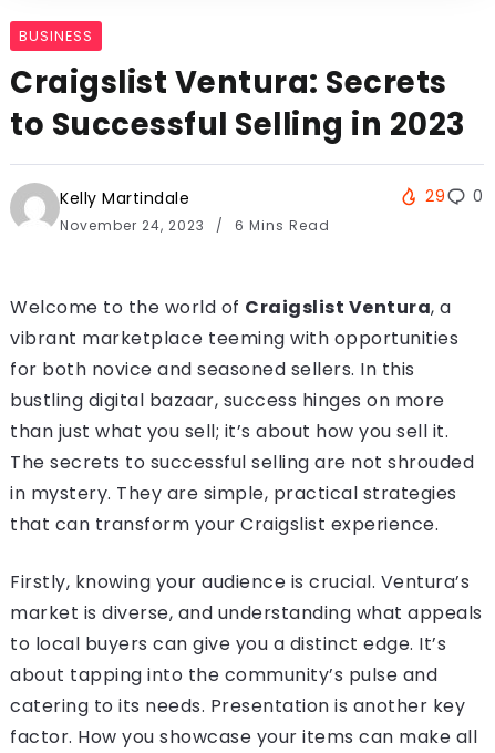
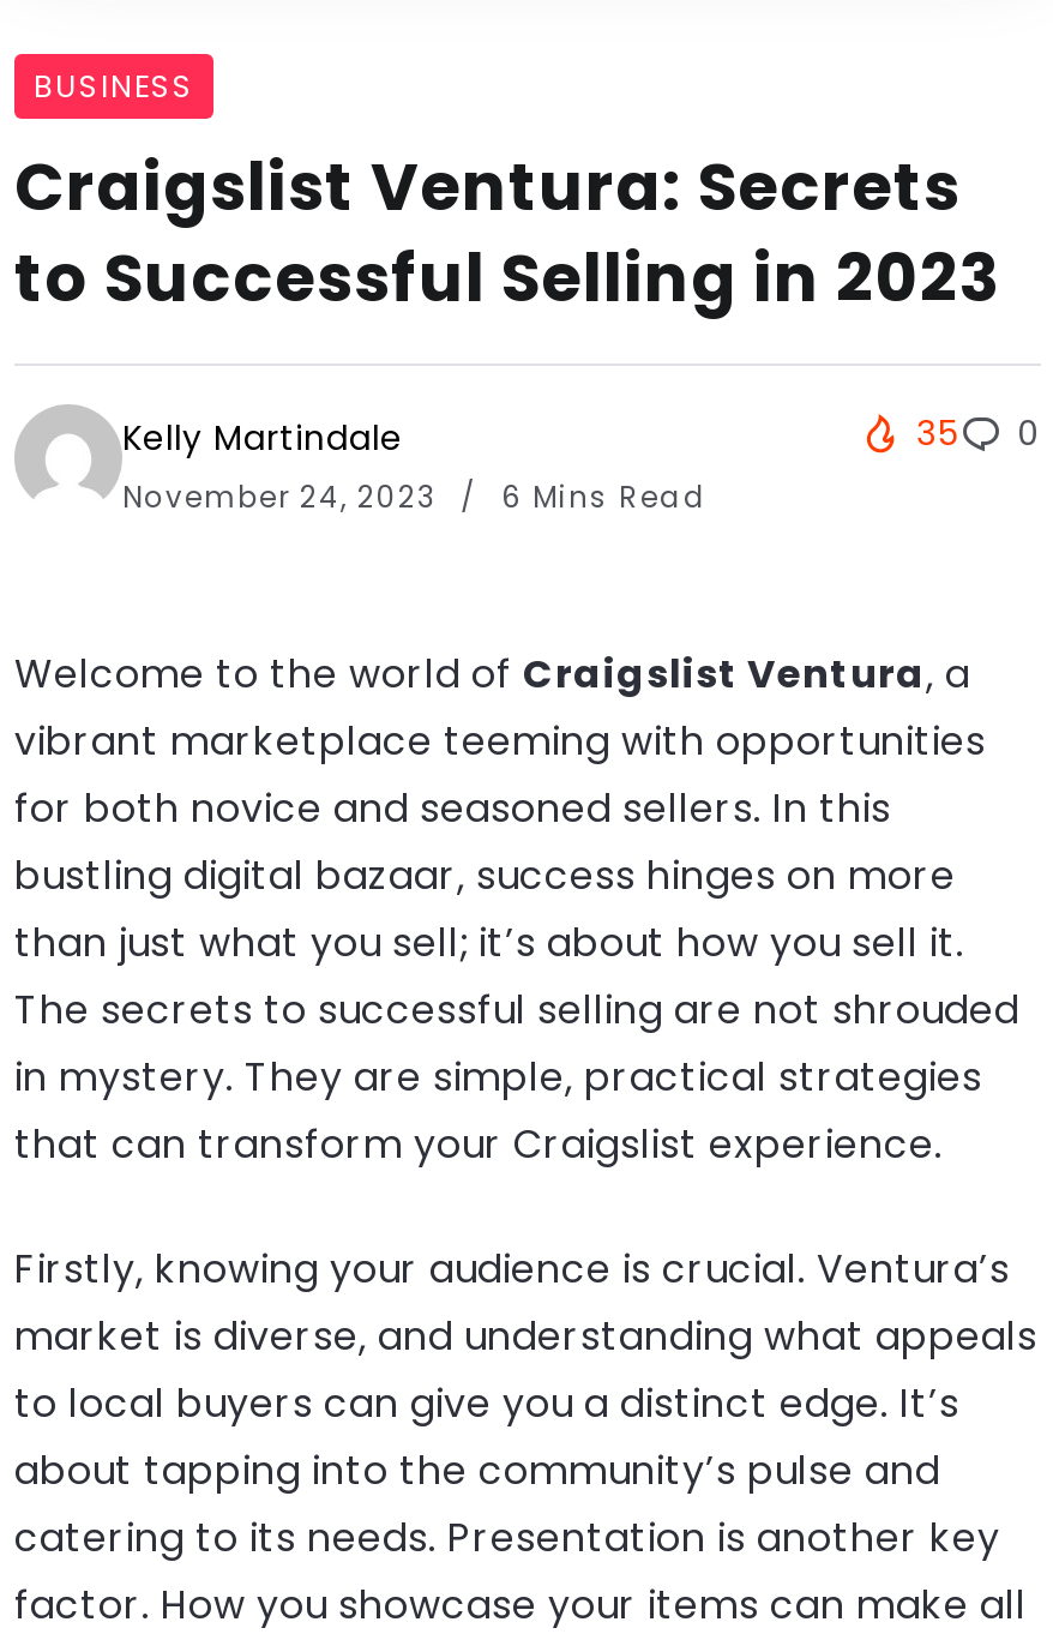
- 29 0
+ 35 0
